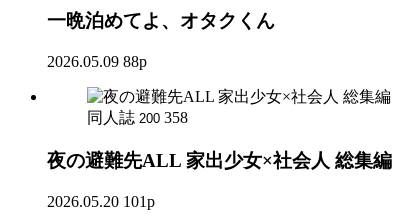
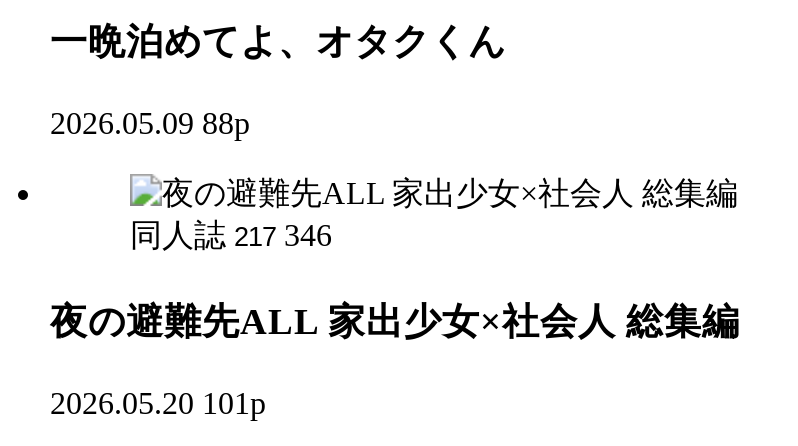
- 同人誌 200 358
+ 同人誌 217 346
